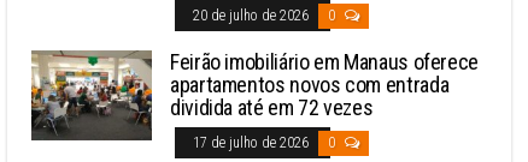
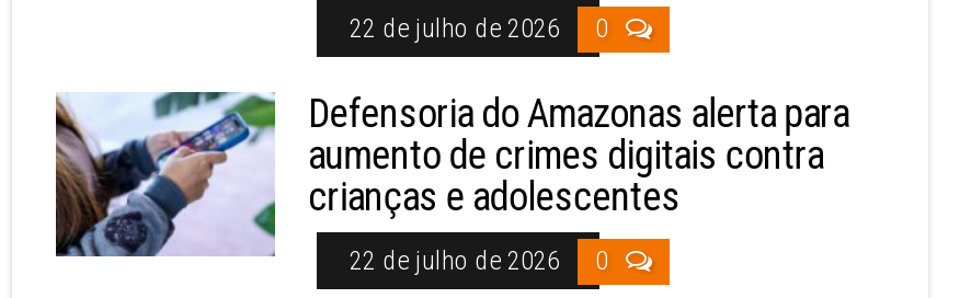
- 20 de julho de 2026 0
+ 22 de julho de 2026 0

- [image]
- Feirão imobiliário em Manaus oferece
- apartamentos novos com entrada
- dividida até em 72 vezes
+ [image]
+ Defensoria do Amazonas alerta para
+ aumento de crimes digitais contra
+ crianças e adolescentes

- 17 de julho de 2026 0
+ 22 de julho de 2026 0
